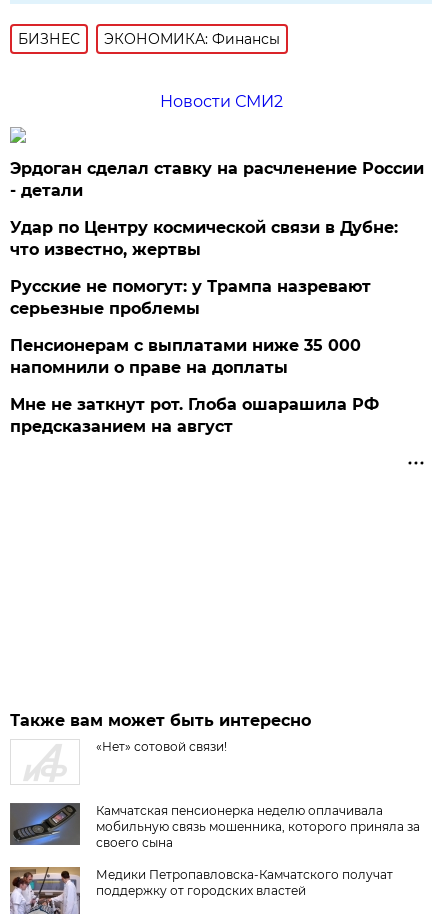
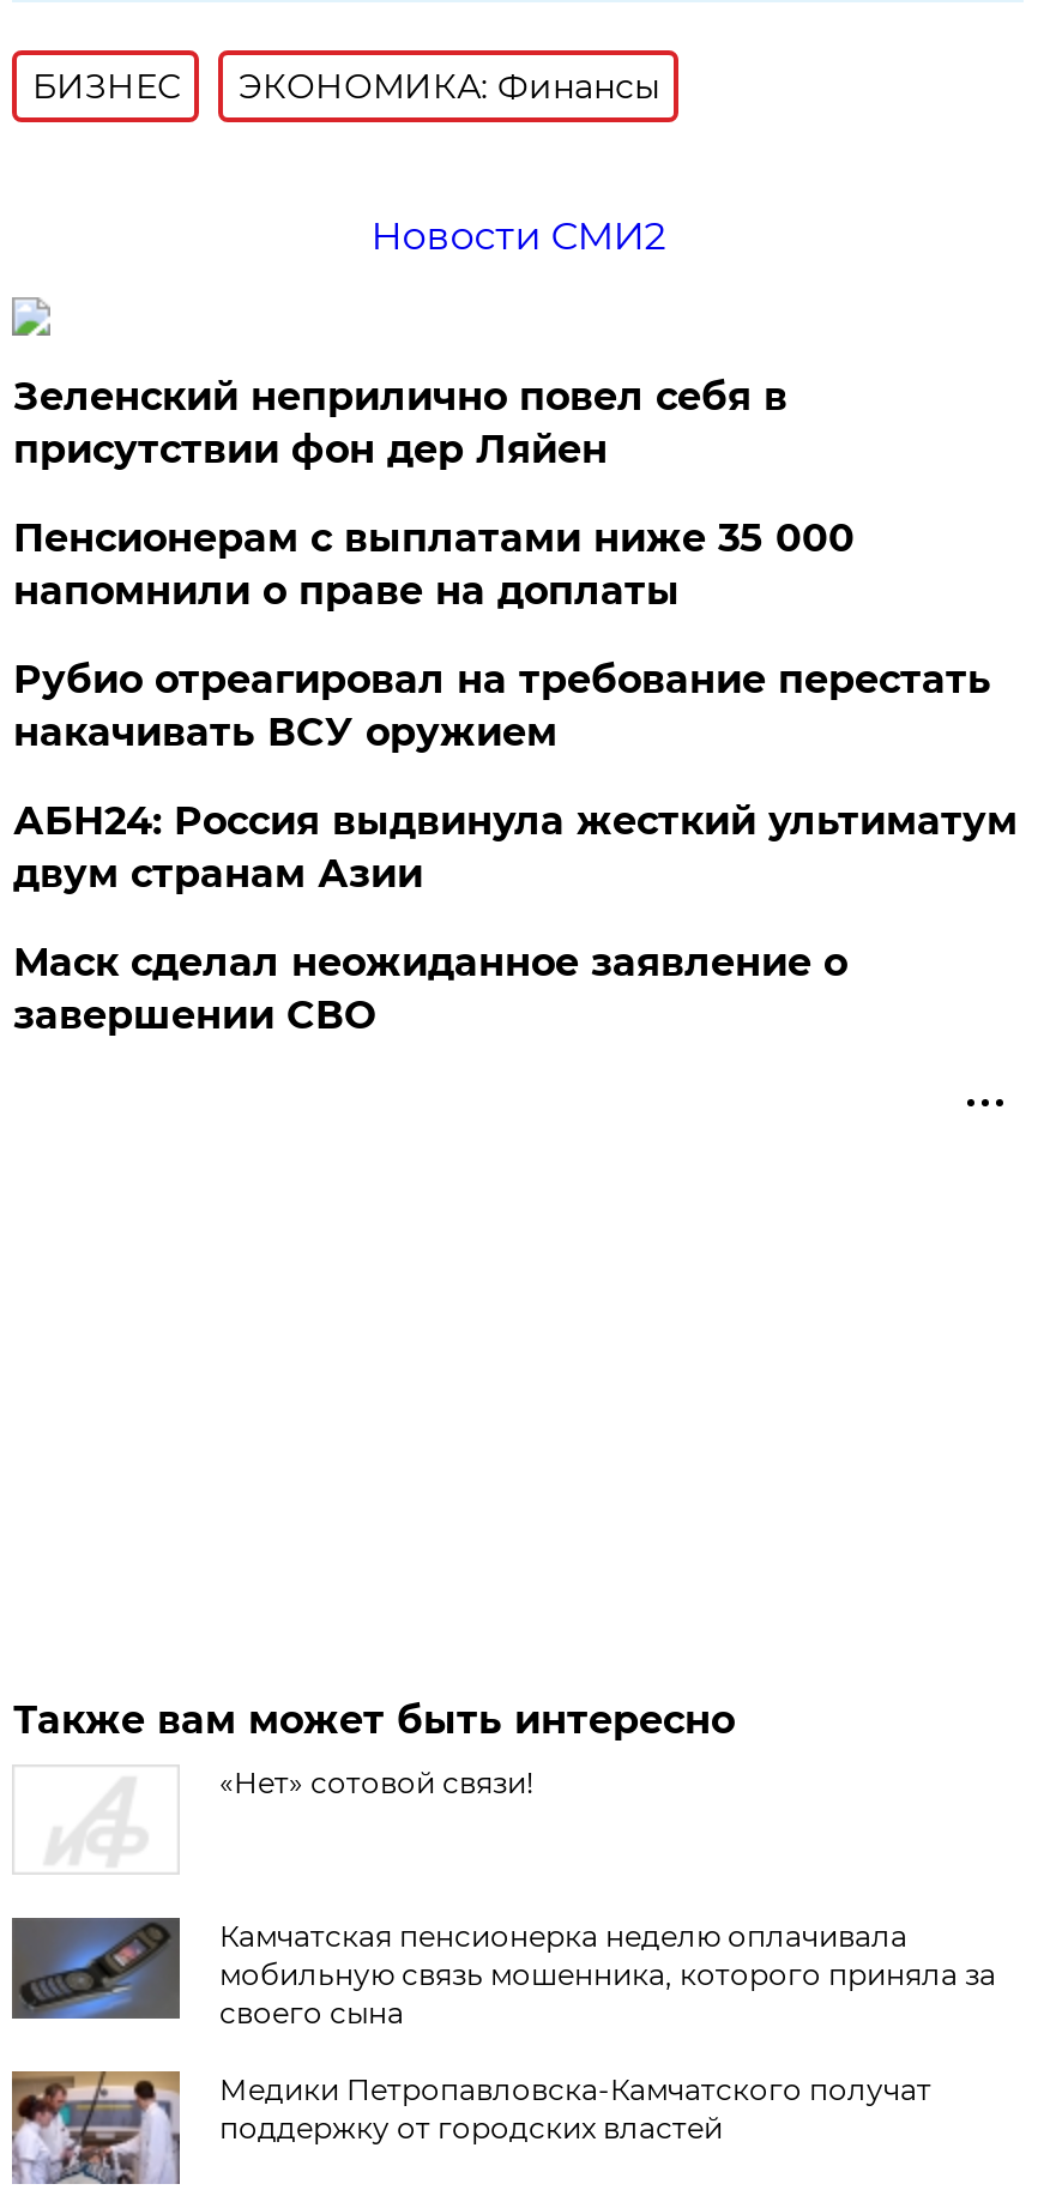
- Эрдоган сделал ставку на расчленение России
- - детали
- Удар по Центру космической связи в Дубне:
- что известно, жертвы
- Русские не помогут: у Трампа назревают
- серьезные проблемы
+ Зеленский неприлично повел cебя в
+ присутствии фон дер Ляйен

moved up: Пенсионерам с выплатами ниже 35 000 | напомнили о праве на доплаты

- Мне не заткнут рот. Глоба ошарашила РФ
- предсказанием на август
+ Рубио отреагировал на требование перестать
+ накачивать ВСУ оружием
+ АБН24: Россия выдвинула жесткий ультиматум
+ двум странам Азии
+ Маск сделал неожиданное заявление о
+ завершении СВО
